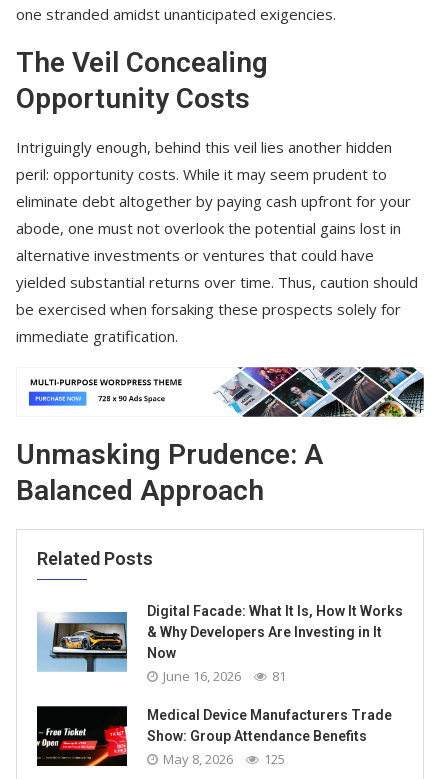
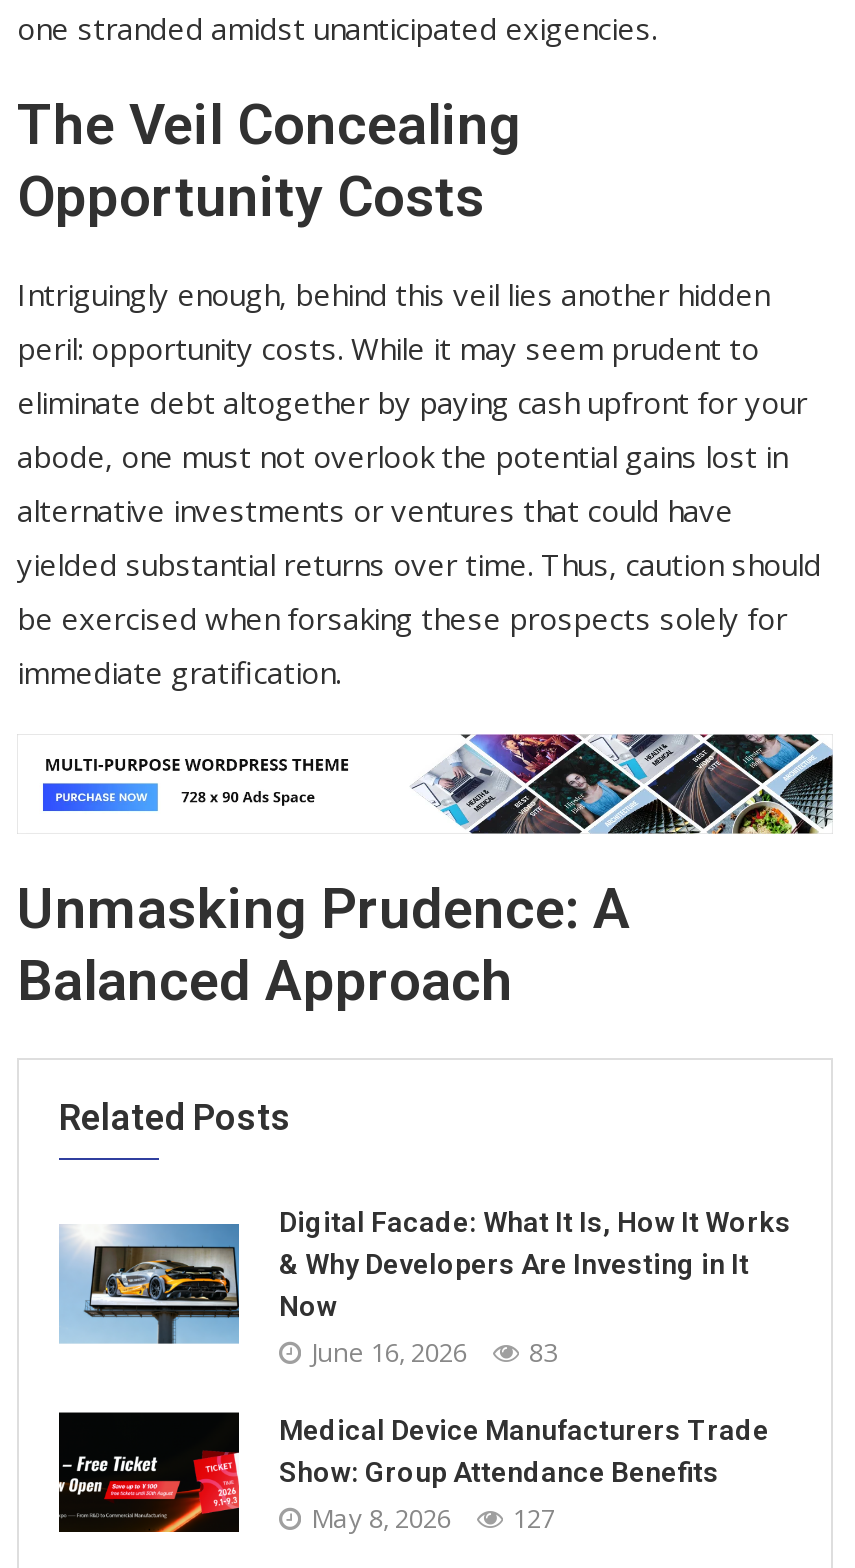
- June 16, 2026 81
+ June 16, 2026 83

- May 8, 2026 125
+ May 8, 2026 127
